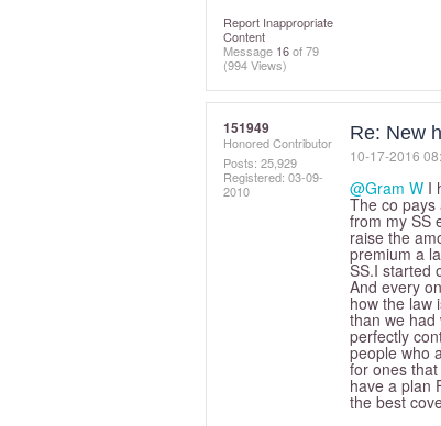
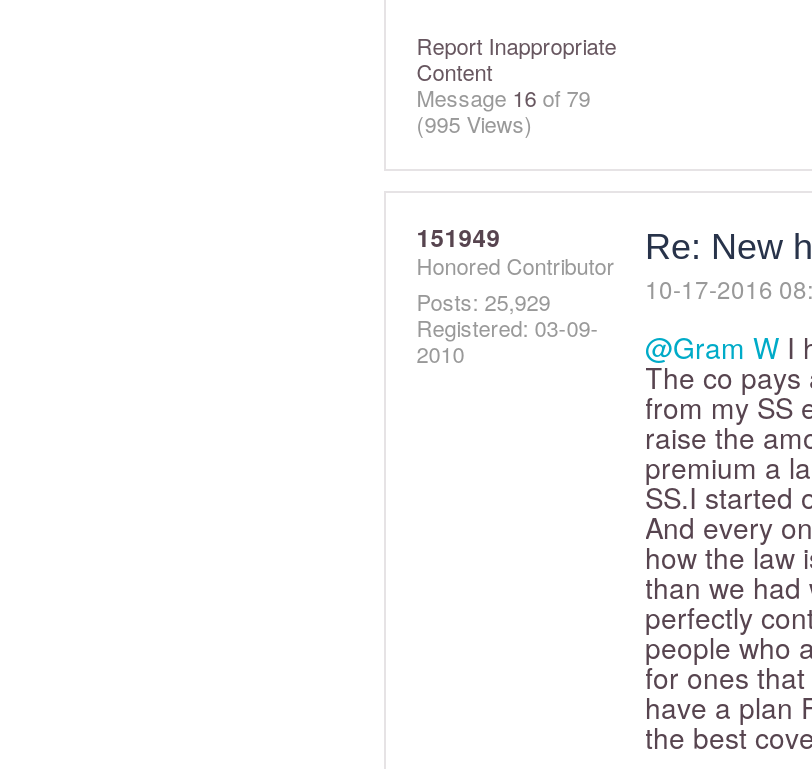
- (994 Views)
+ (995 Views)
